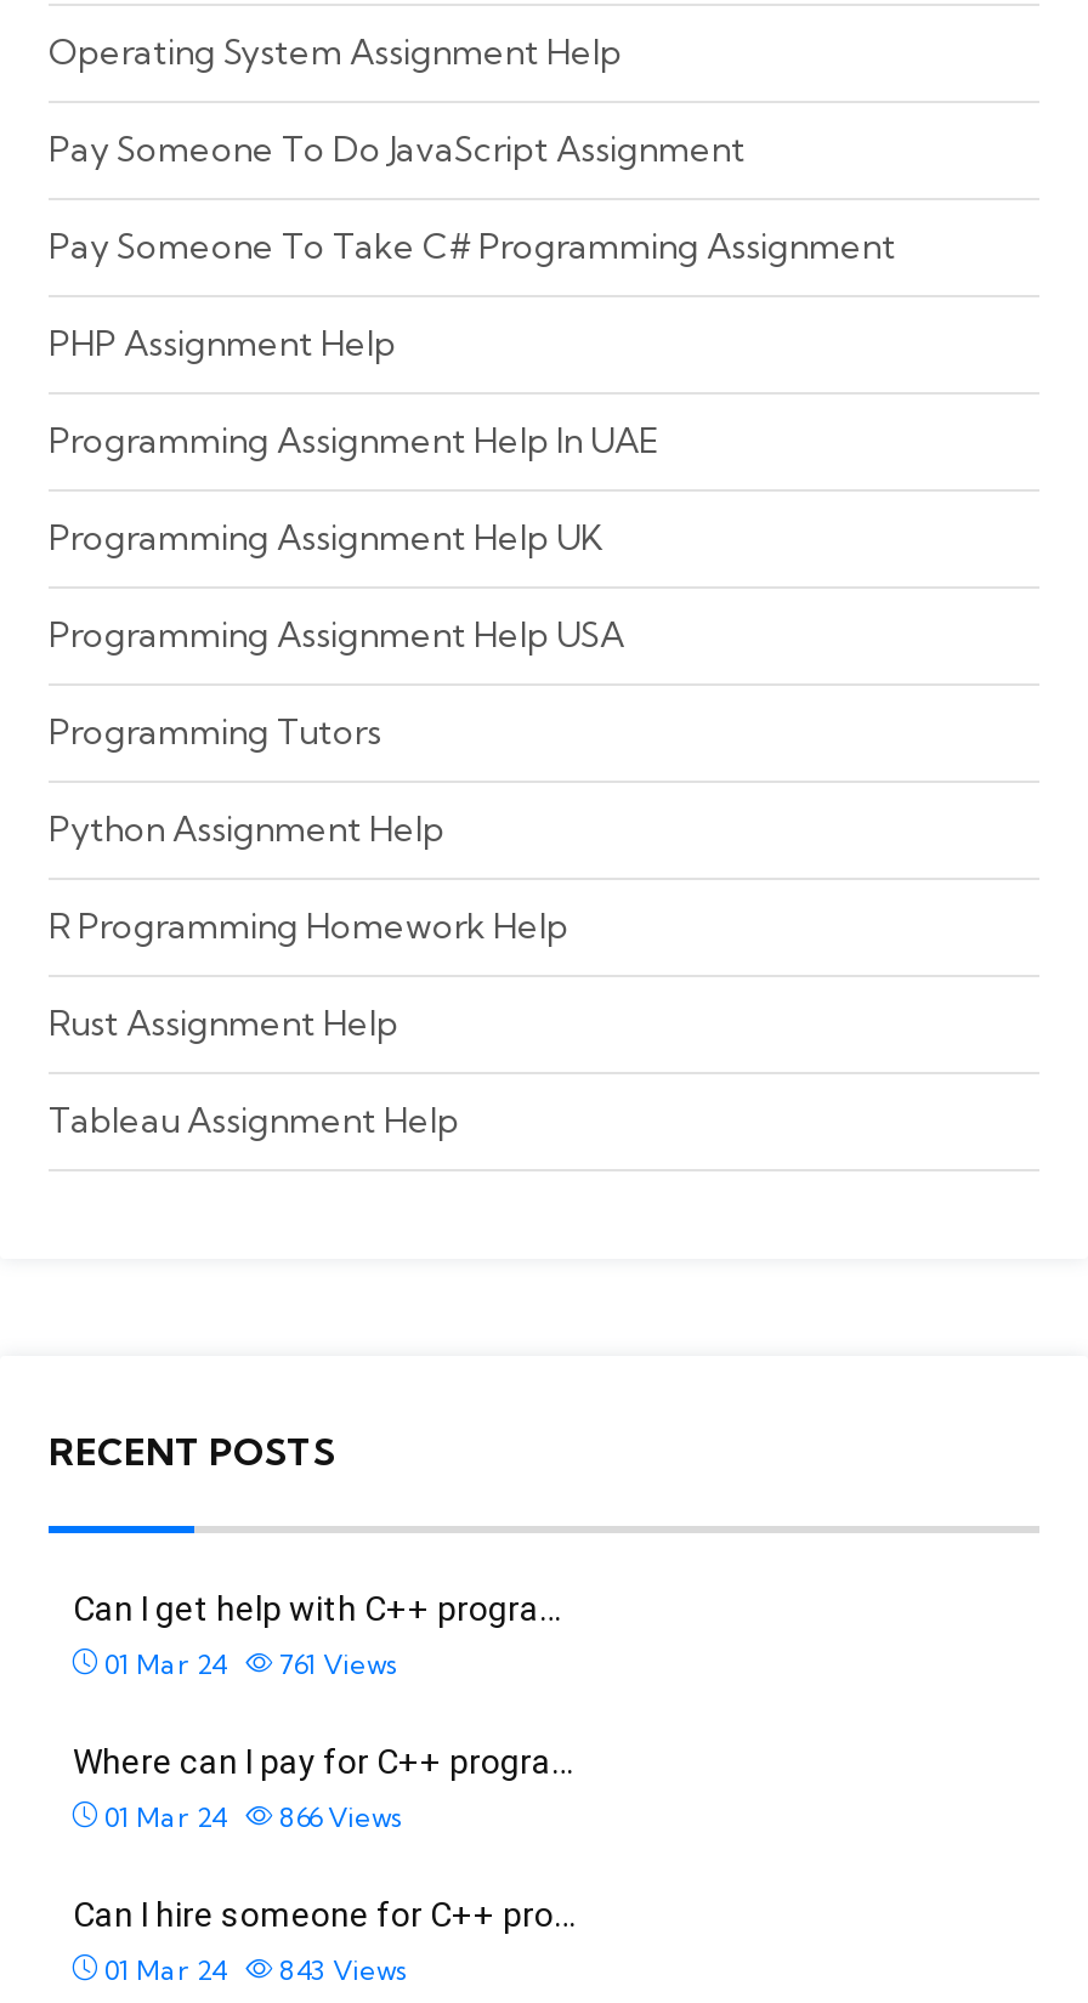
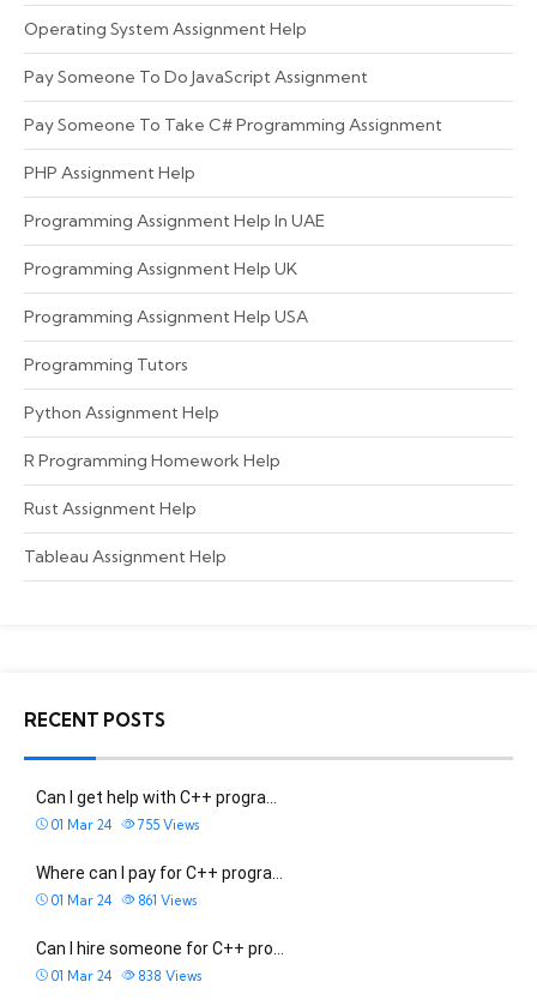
- 01 Mar 24 761 Views
+ 01 Mar 24 755 Views

- 01 Mar 24 866 Views
+ 01 Mar 24 861 Views

- 01 Mar 24 843 Views
+ 01 Mar 24 838 Views
